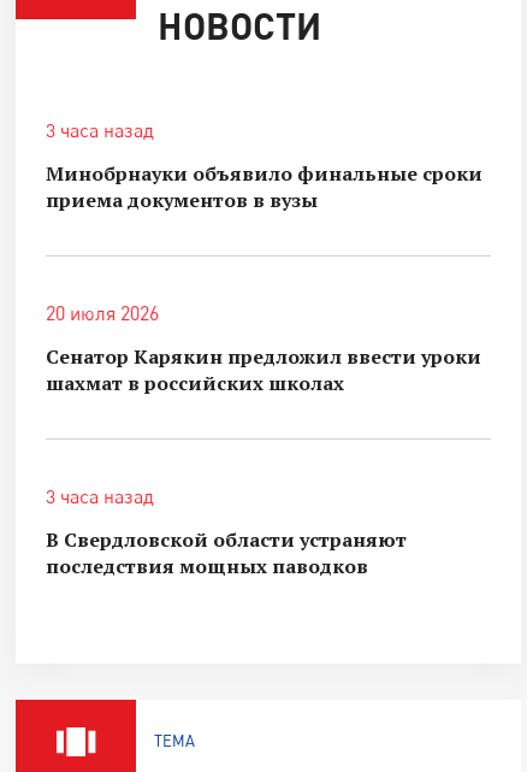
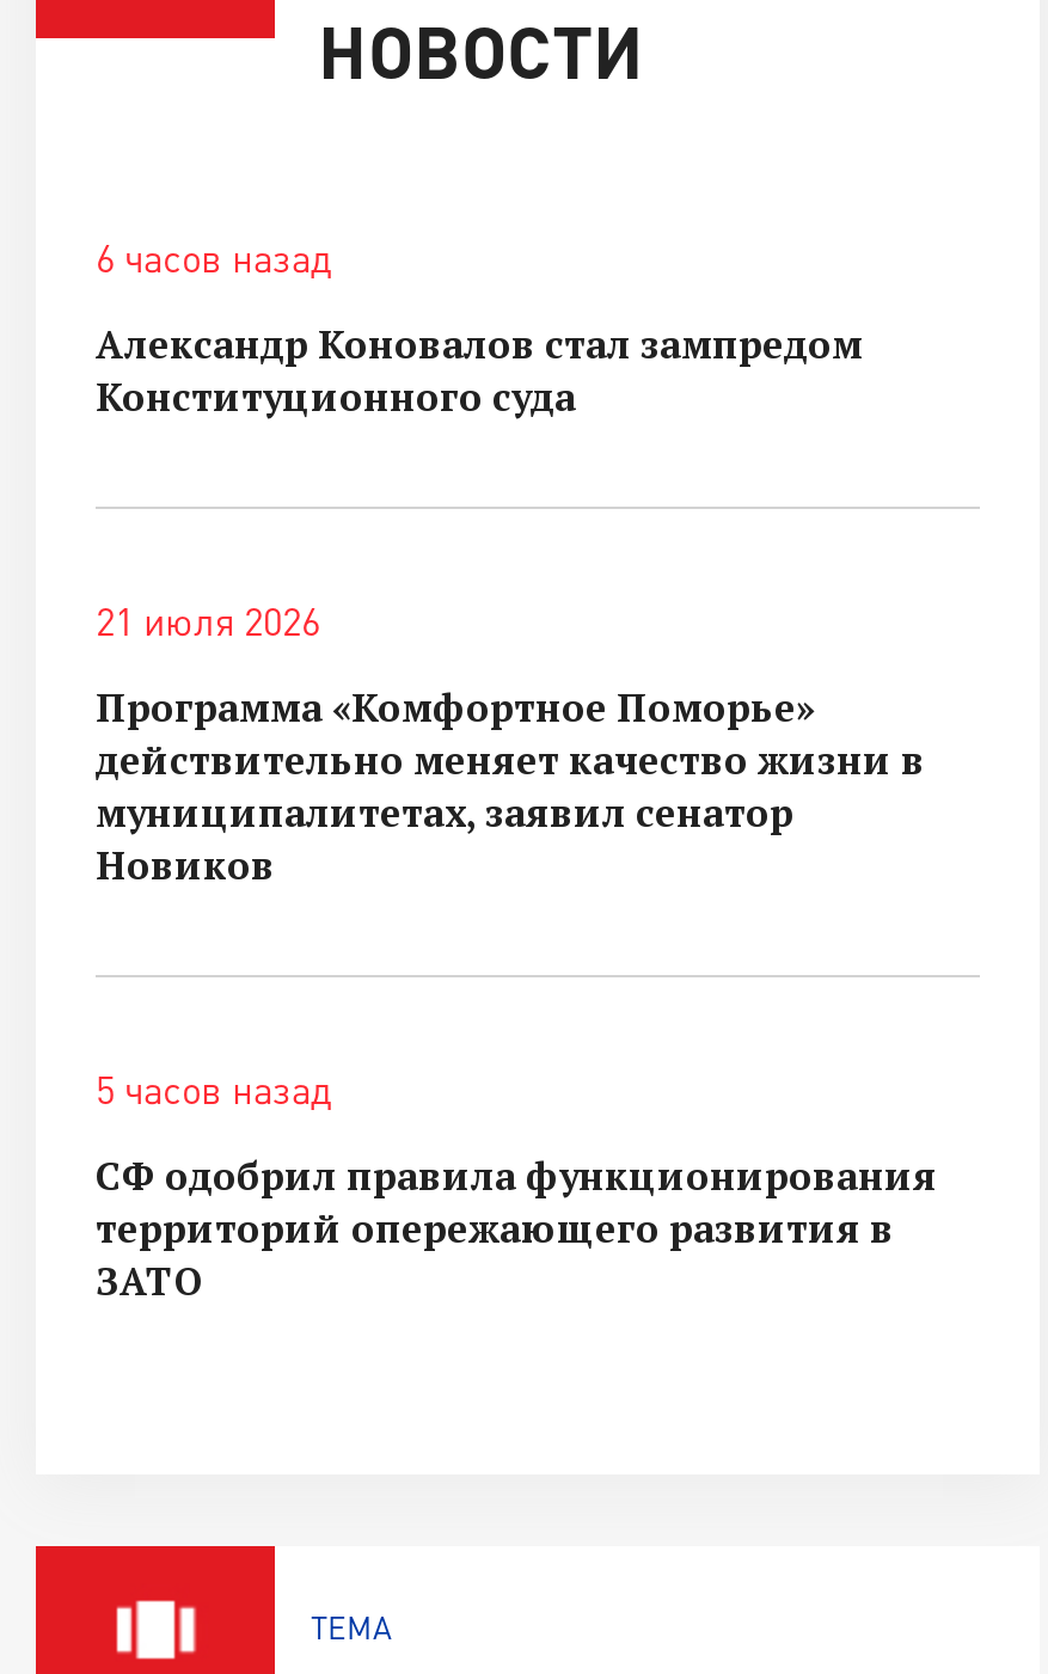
- 3 часа назад
+ 6 часов назад

- Минобрнауки объявило финальные сроки
- приема документов в вузы
+ Александр Коновалов стал зампредом
+ Конституционного суда

- 20 июля 2026
+ 21 июля 2026

- Сенатор Карякин предложил ввести уроки
- шахмат в российских школах
+ Программа «Комфортное Поморье»
+ действительно меняет качество жизни в
+ муниципалитетах, заявил сенатор
+ Новиков

- 3 часа назад
+ 5 часов назад

- В Свердловской области устраняют
- последствия мощных паводков
+ СФ одобрил правила функционирования
+ территорий опережающего развития в
+ ЗАТО
